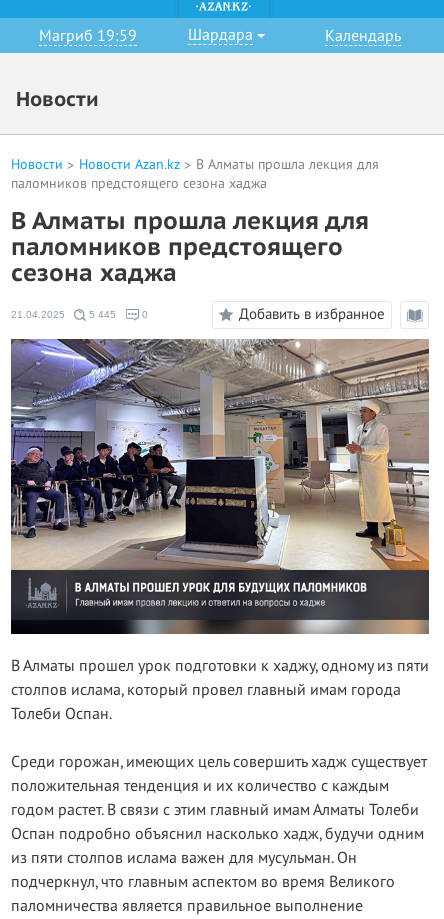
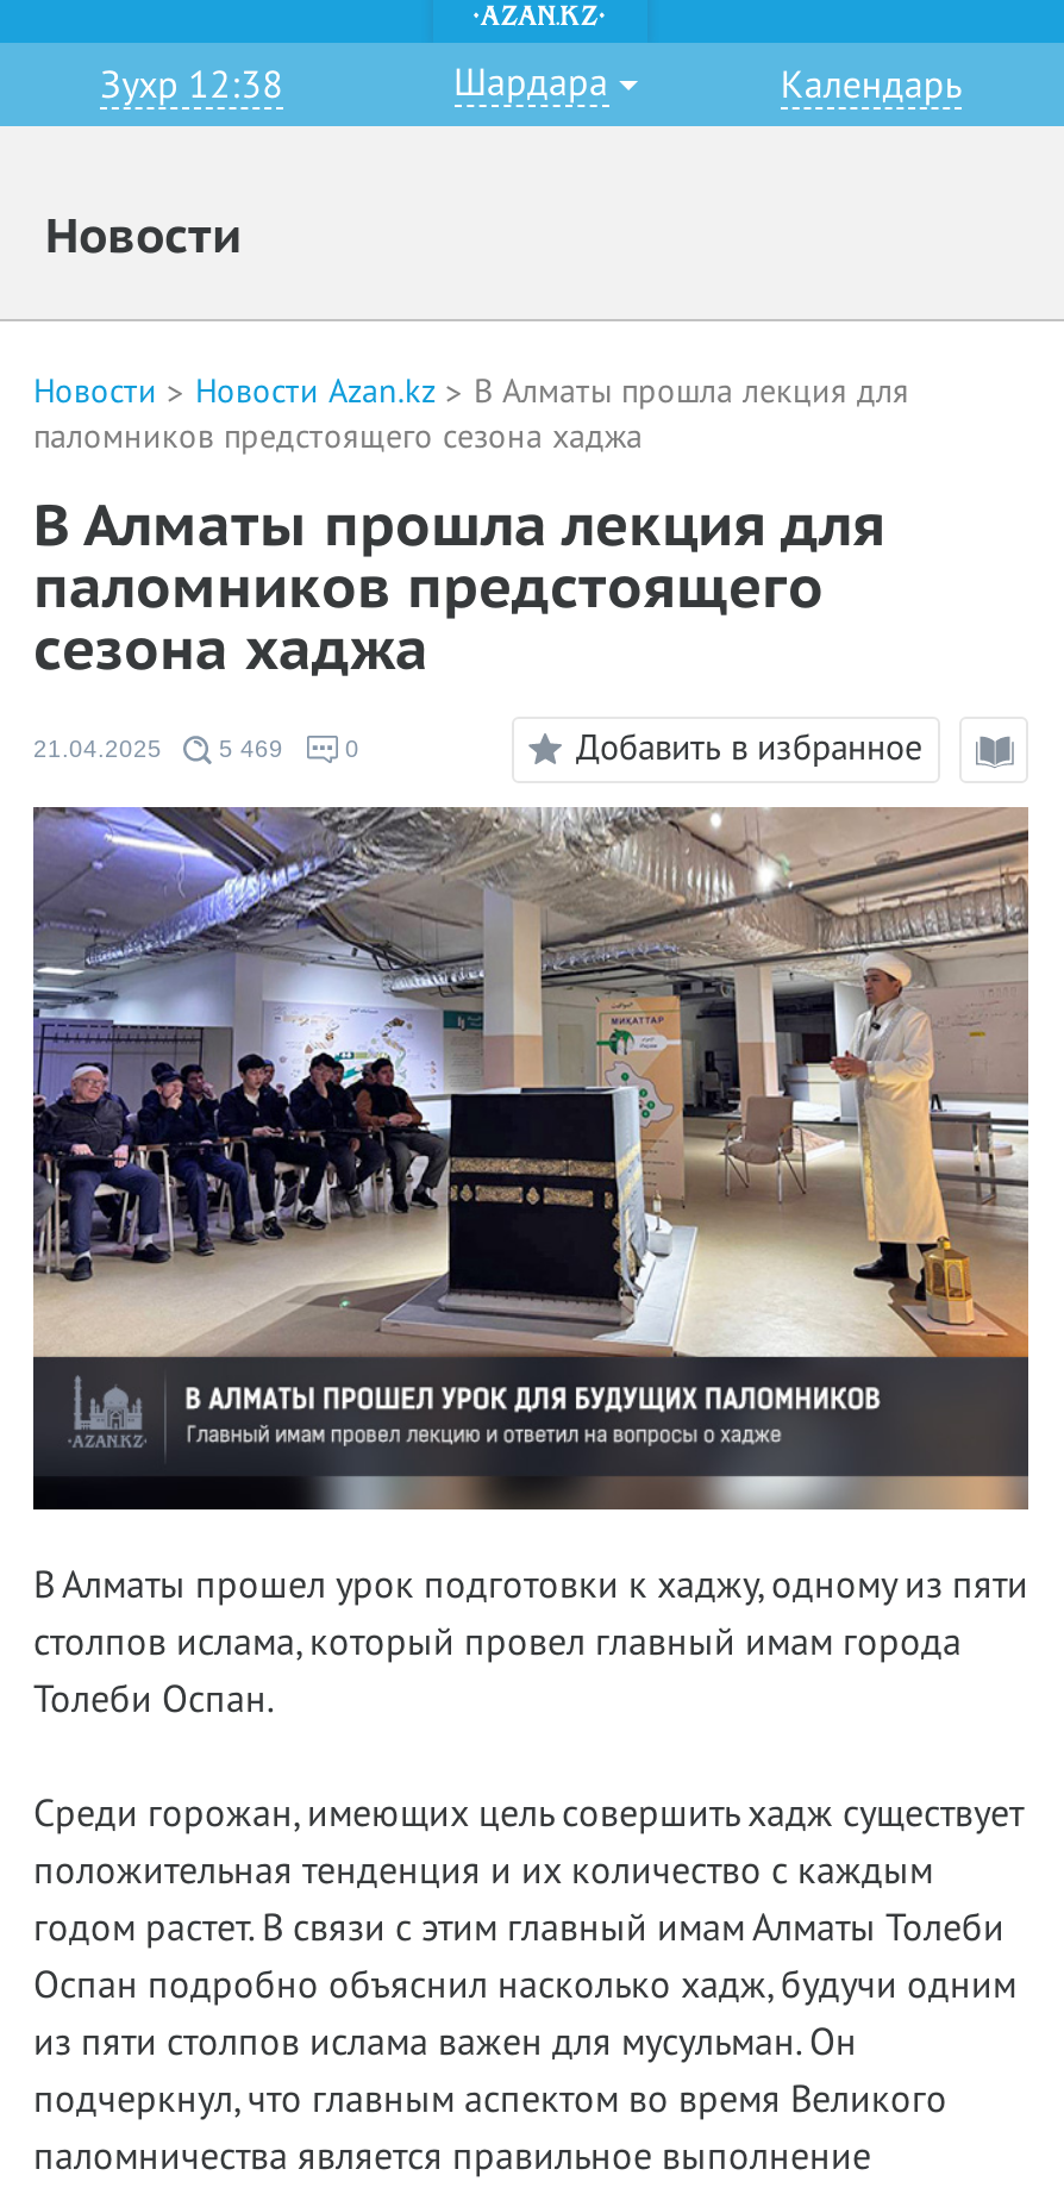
- Магриб 19:59
+ Зухр 12:38

- 21.04.2025 5 445
+ 21.04.2025 5 469
